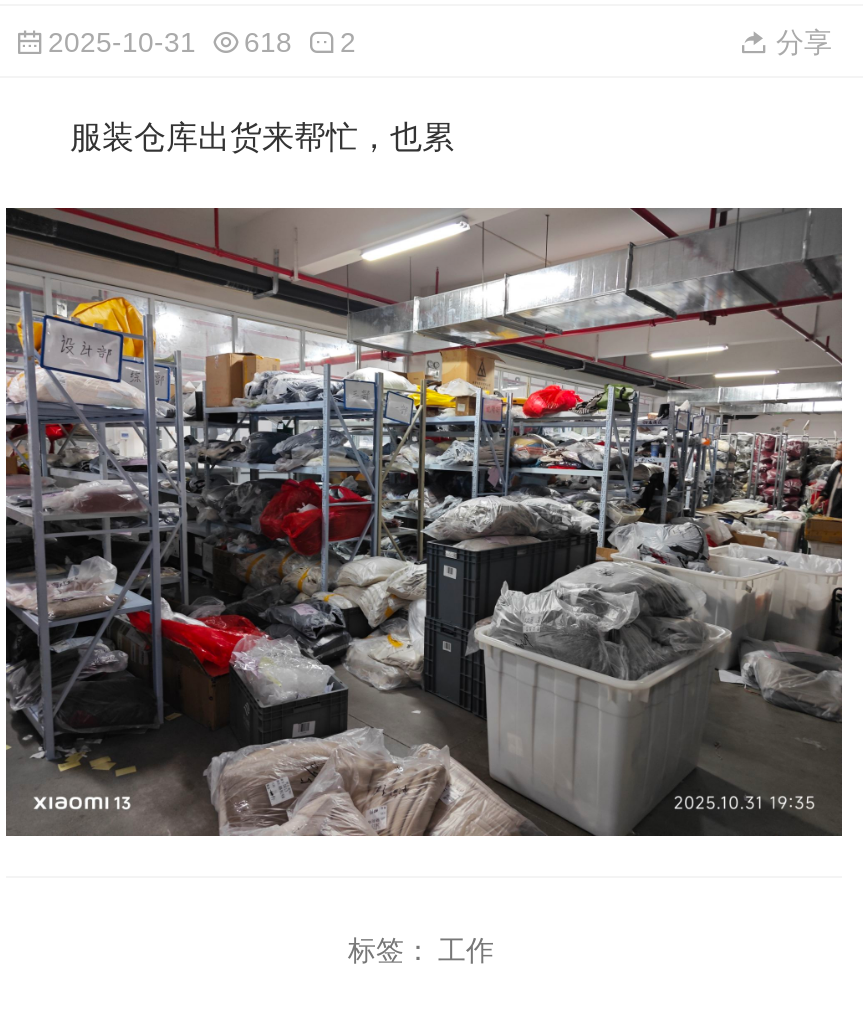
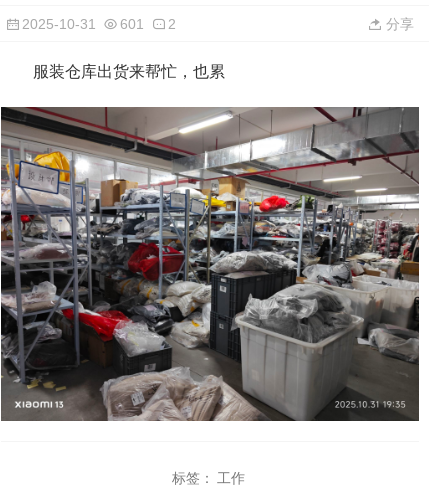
- 2025-10-31 618 2
+ 2025-10-31 601 2
